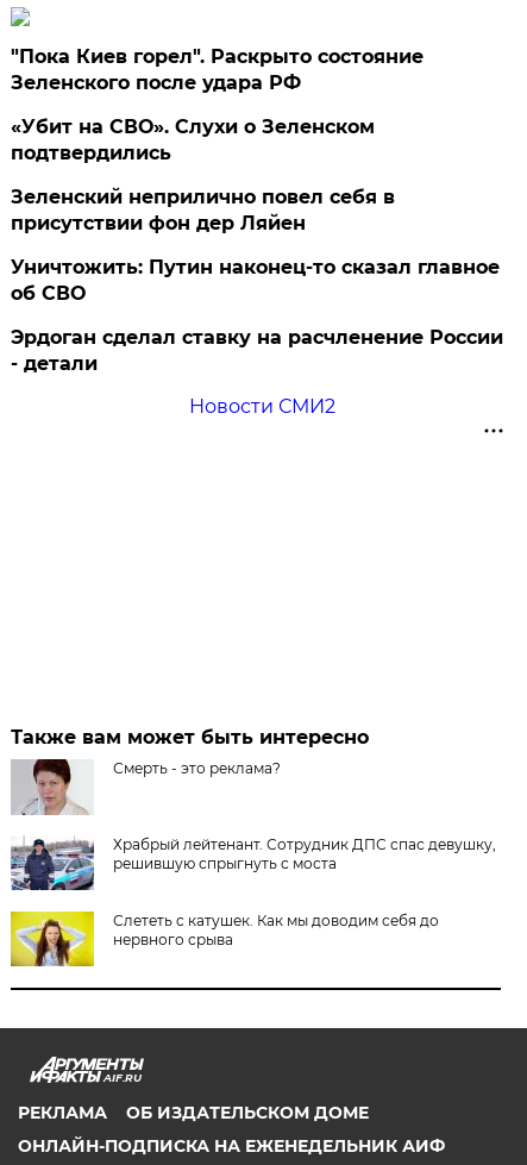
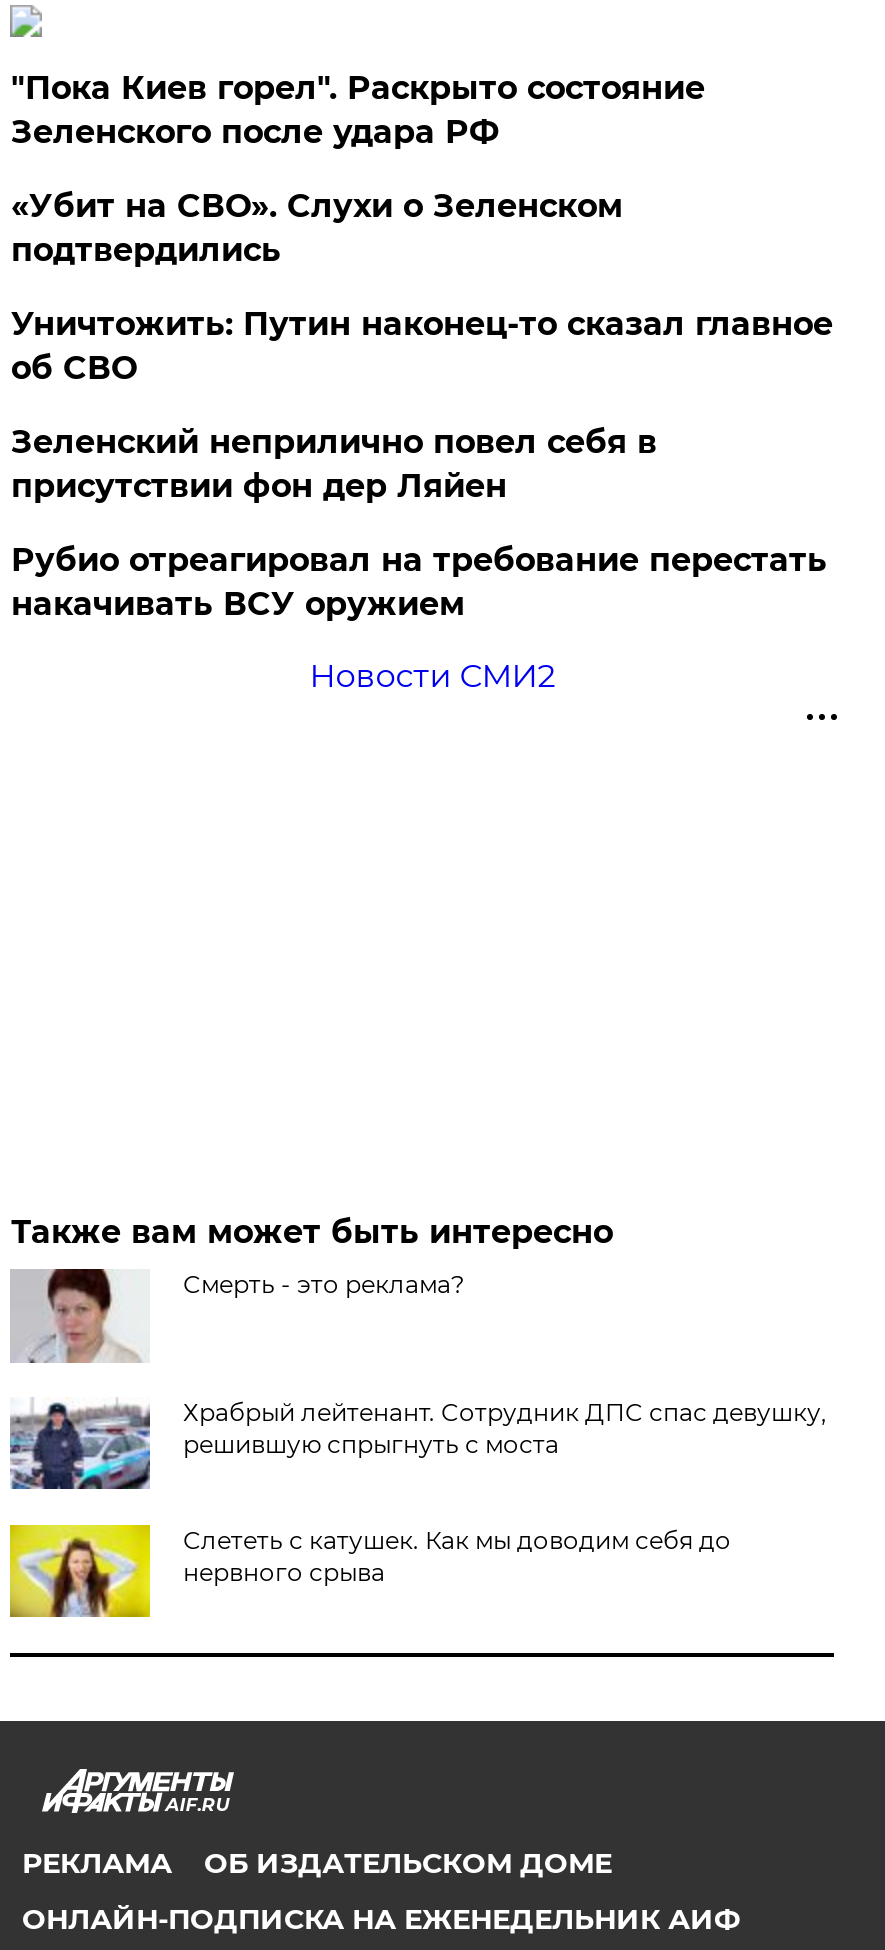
moved down: Зеленский неприлично повел cебя в | присутствии фон дер Ляйен

moved up: Уничтожить: Путин наконец-то сказал главное | об СВО

- Эрдоган сделал ставку на расчленение России
- - детали
+ Рубио отреагировал на требование перестать
+ накачивать ВСУ оружием
